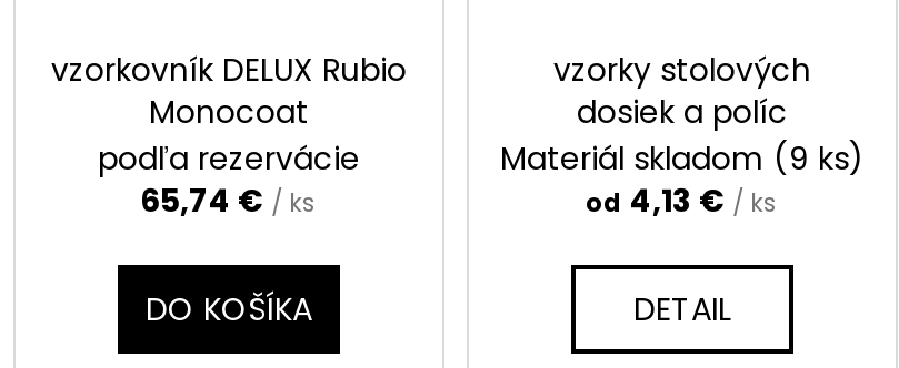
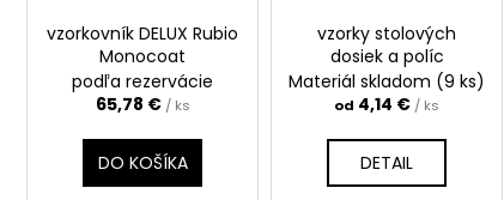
- 65,74 €/ ks
+ 65,78 €/ ks

- od 4,13 €/ ks
+ od 4,14 €/ ks
